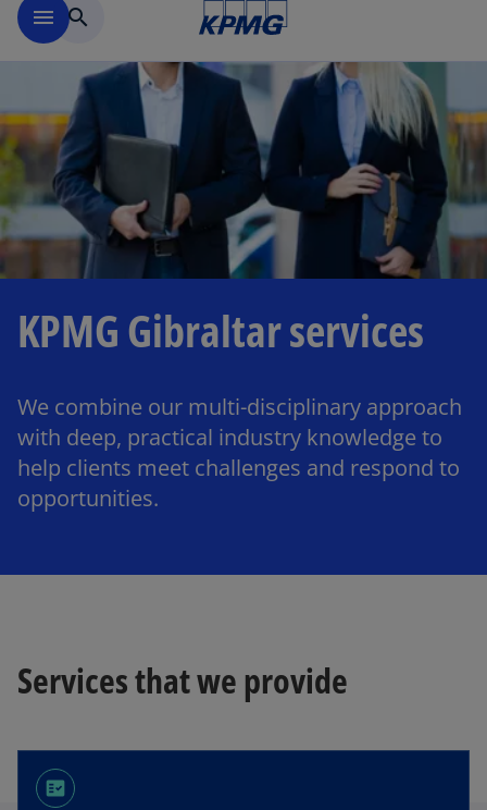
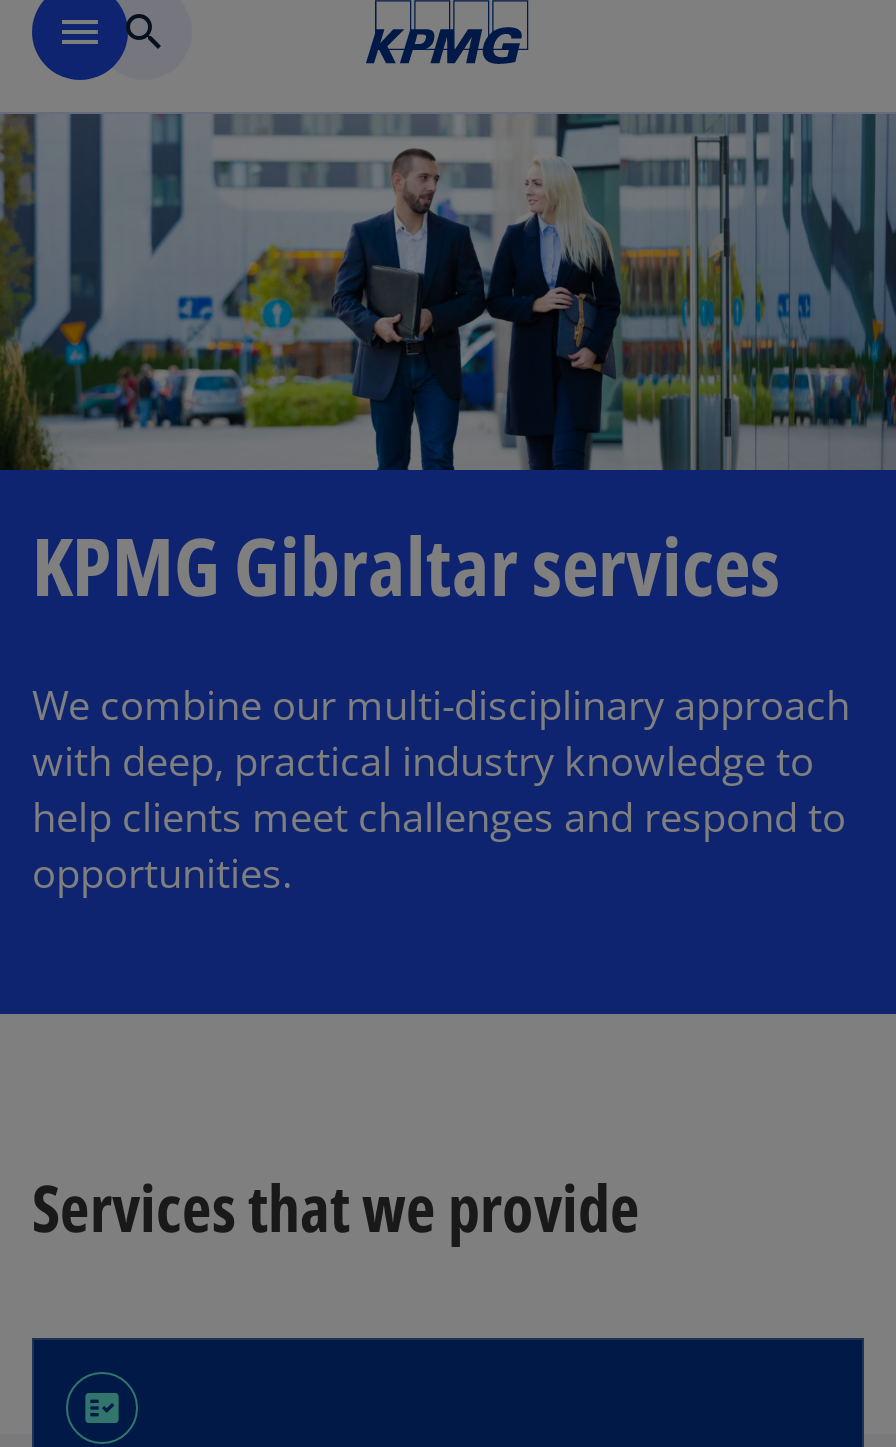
- [image]
+ [image]
